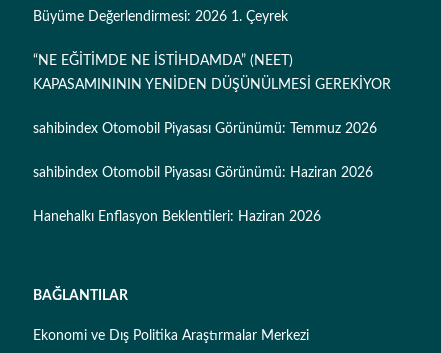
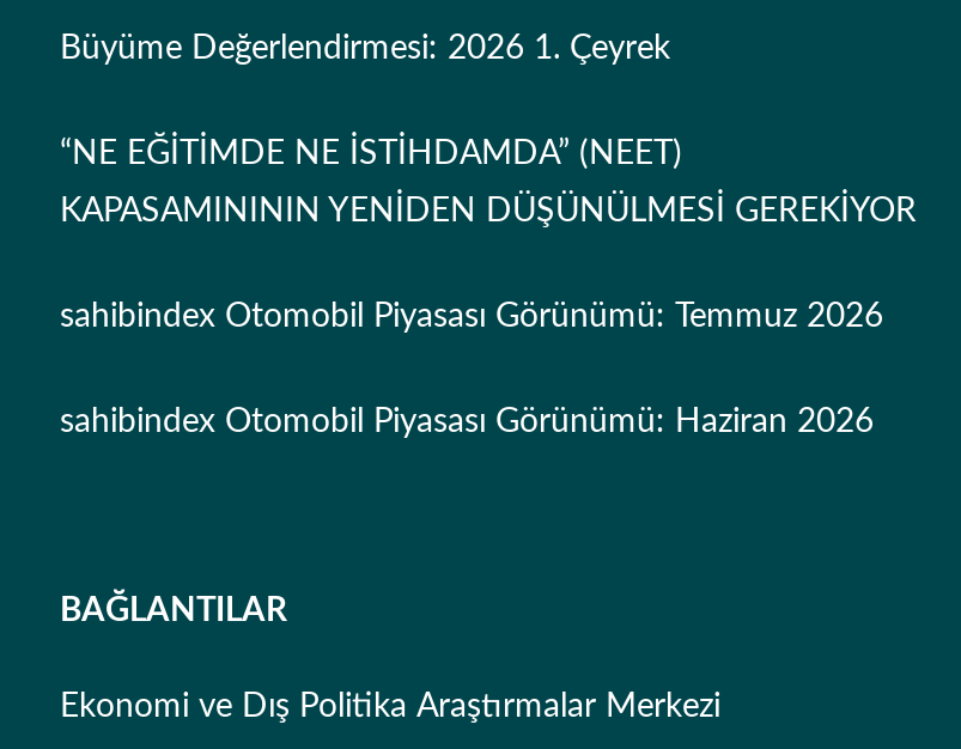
- Hanehalkı Enflasyon Beklentileri: Haziran 2026
